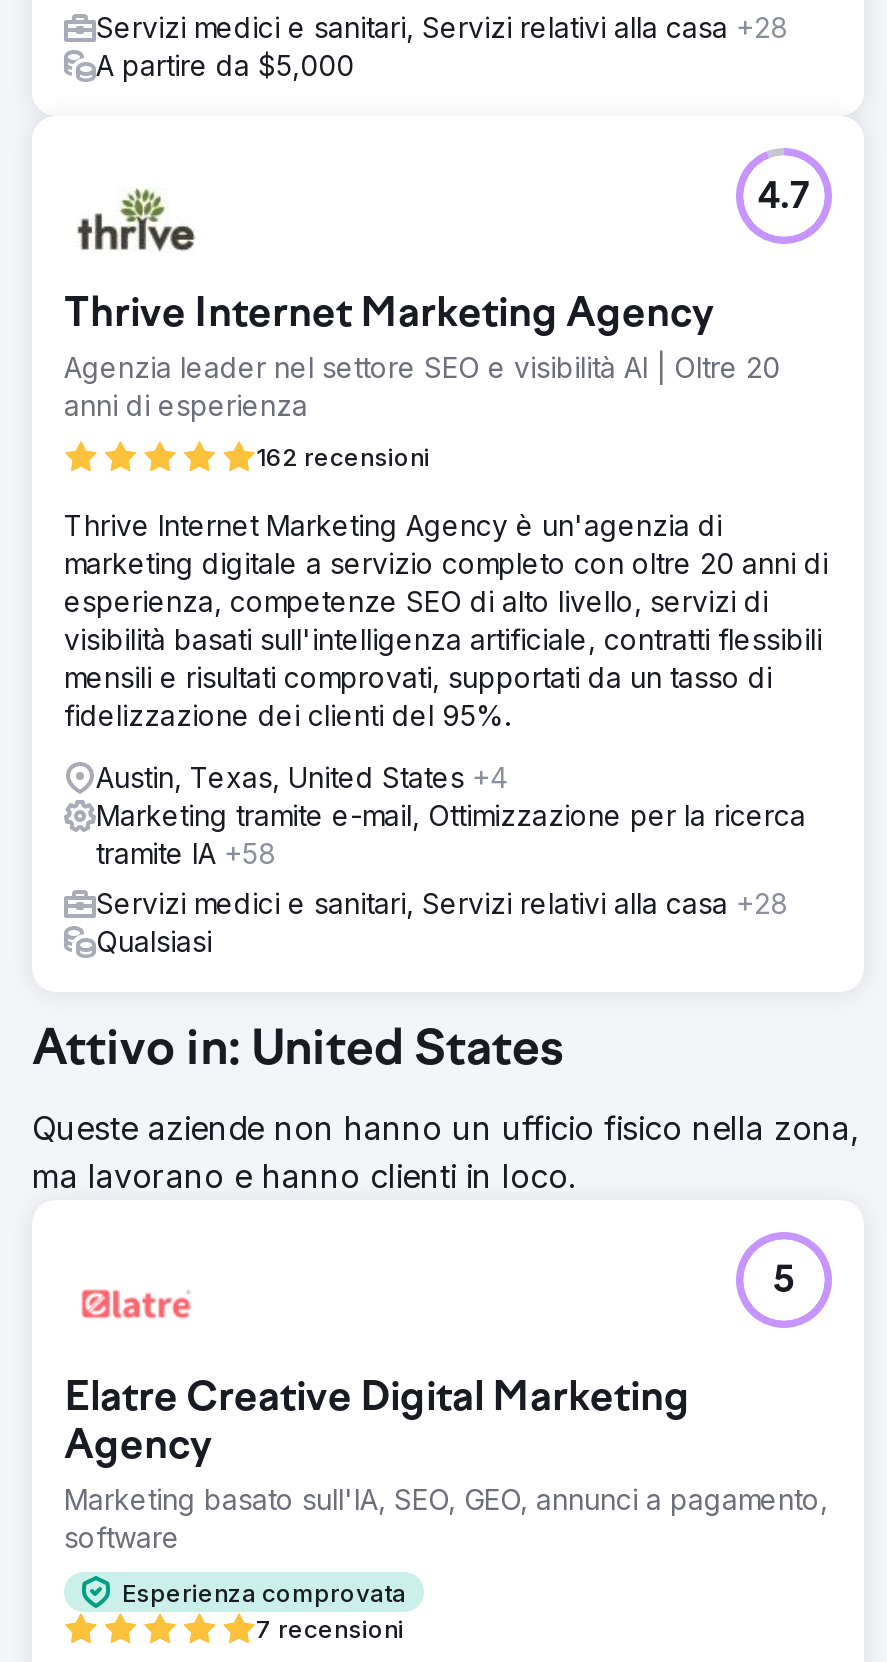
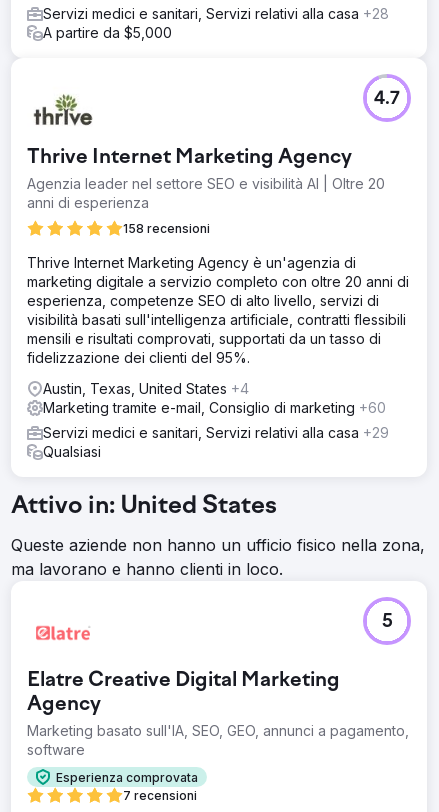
- 162 recensioni
+ 158 recensioni

- Marketing tramite e-mail, Ottimizzazione per la ricerca
- tramite IA +58
+ Marketing tramite e-mail, Consiglio di marketing +60

- Servizi medici e sanitari, Servizi relativi alla casa +28
+ Servizi medici e sanitari, Servizi relativi alla casa +29
